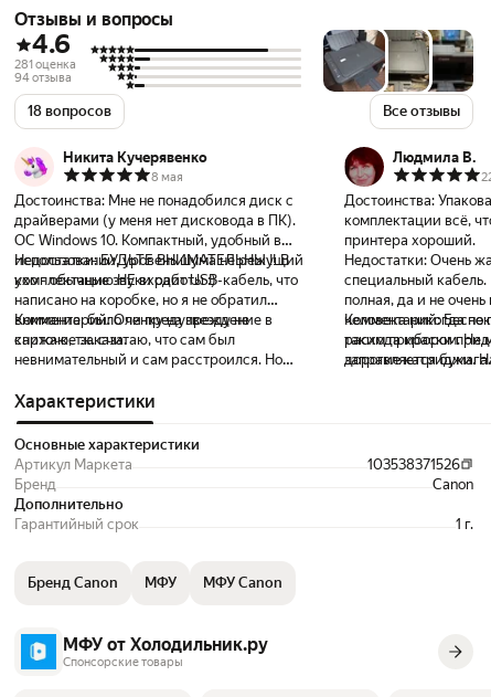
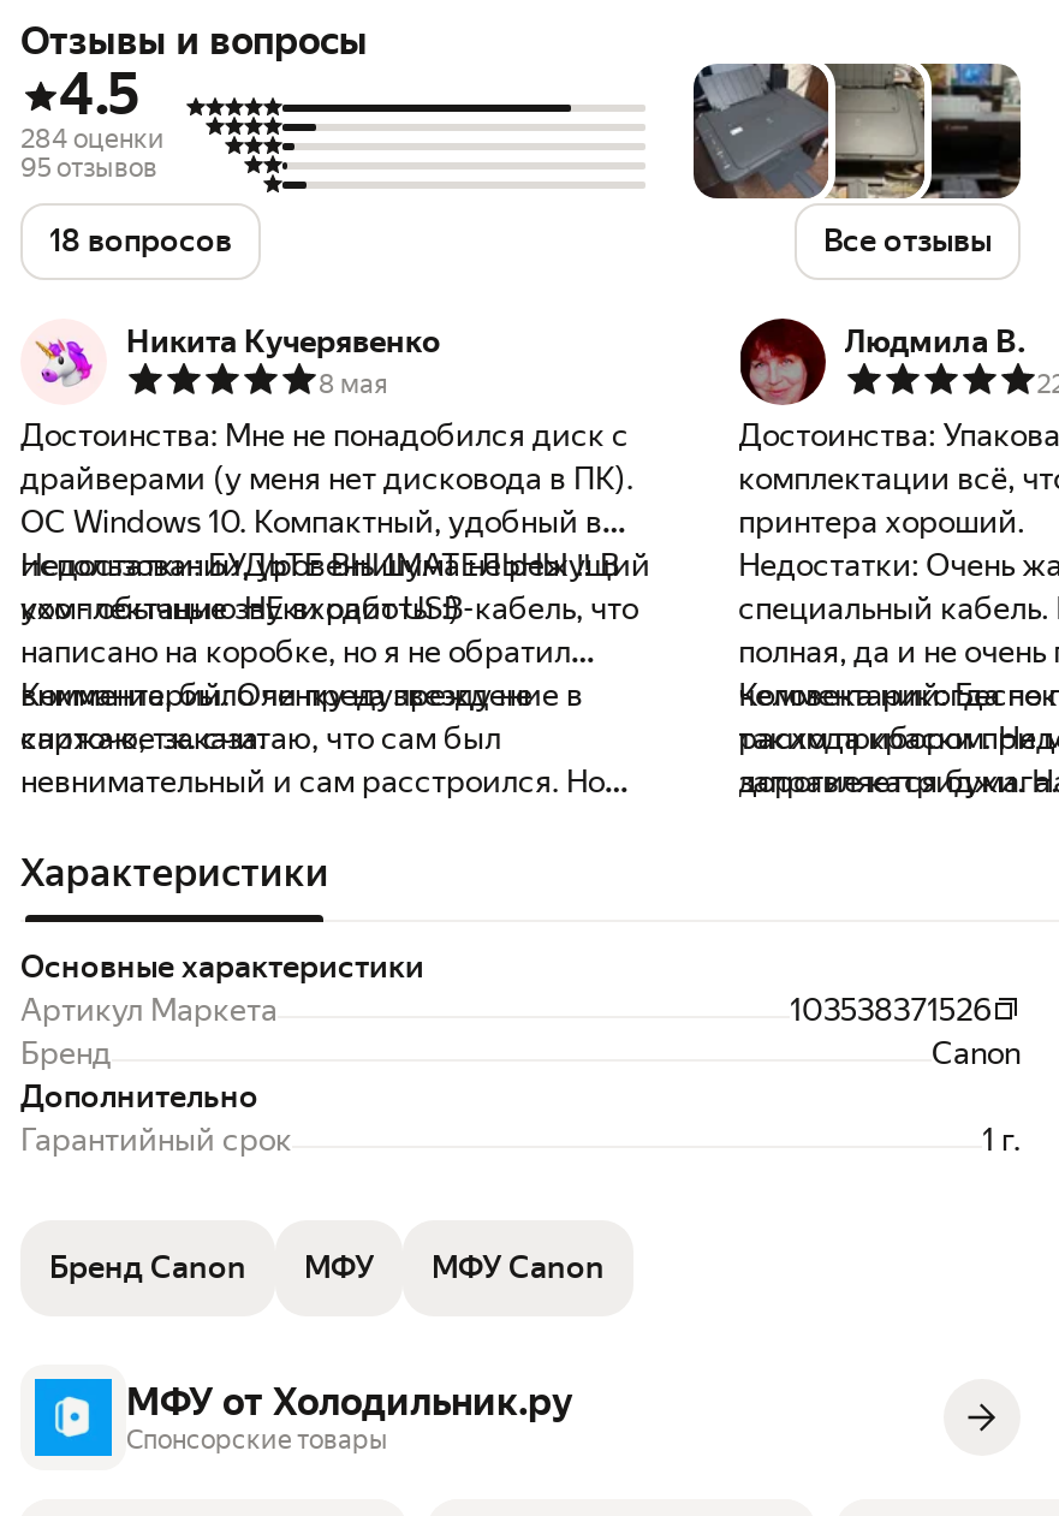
- 4.6
- 281 оценка
- 94 отзыва
+ 4.5
+ 284 оценки
+ 95 отзывов
